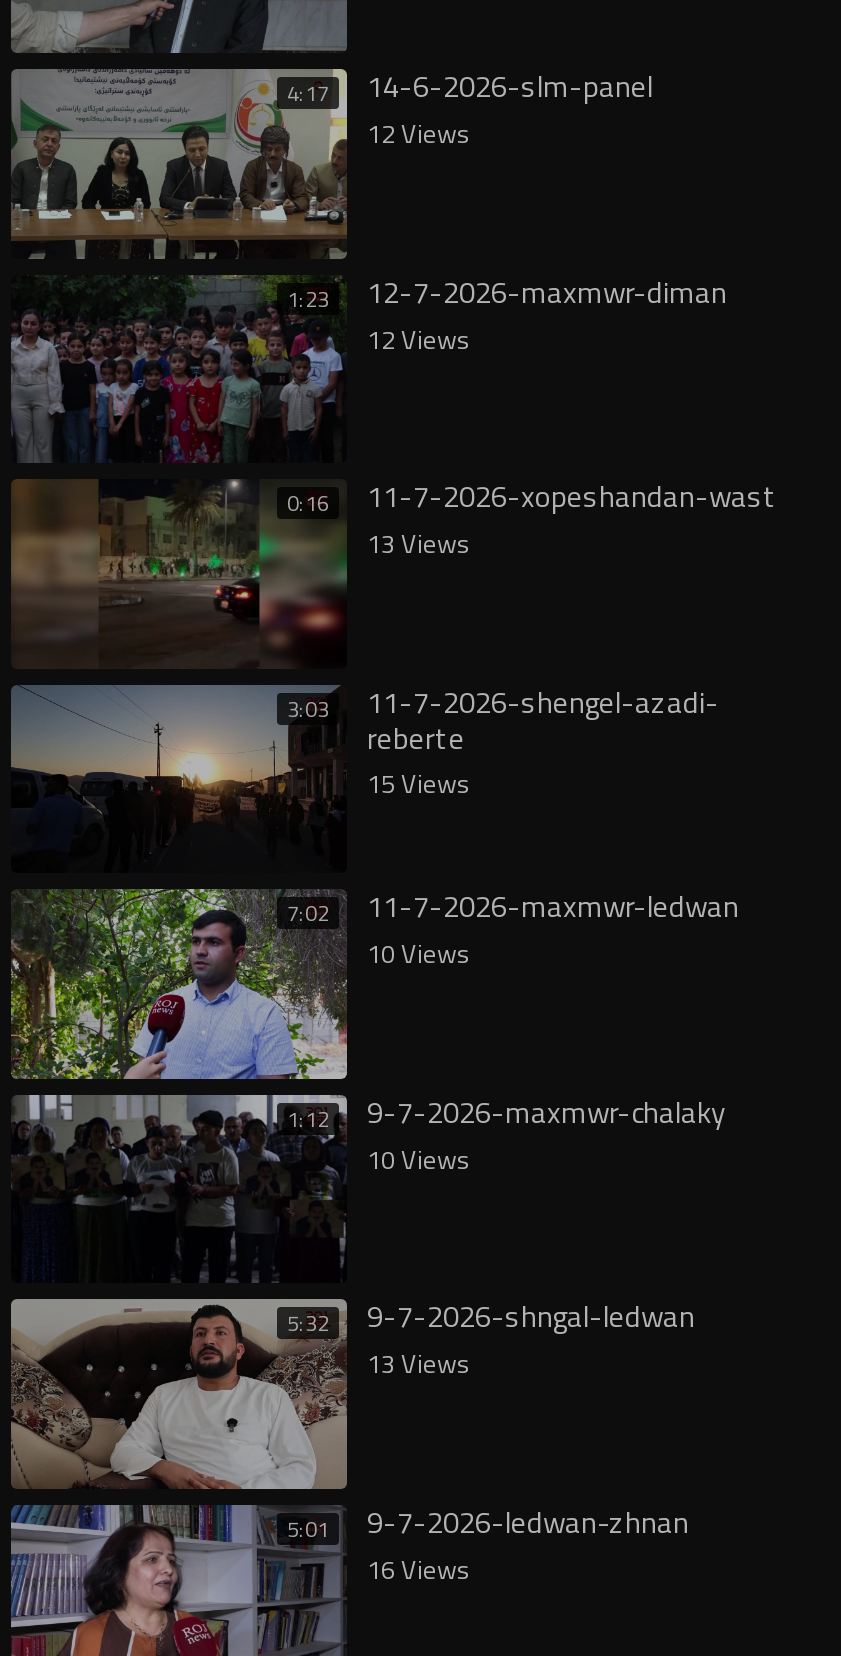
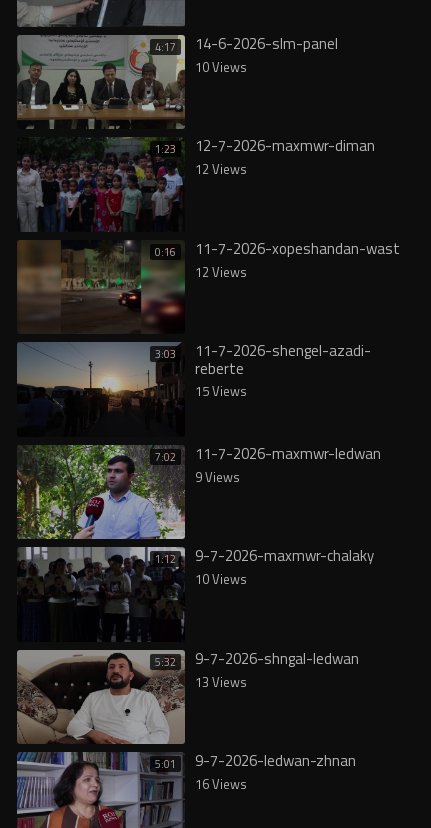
- 12 Views
+ 10 Views

- 13 Views
+ 12 Views

- 10 Views
+ 9 Views
